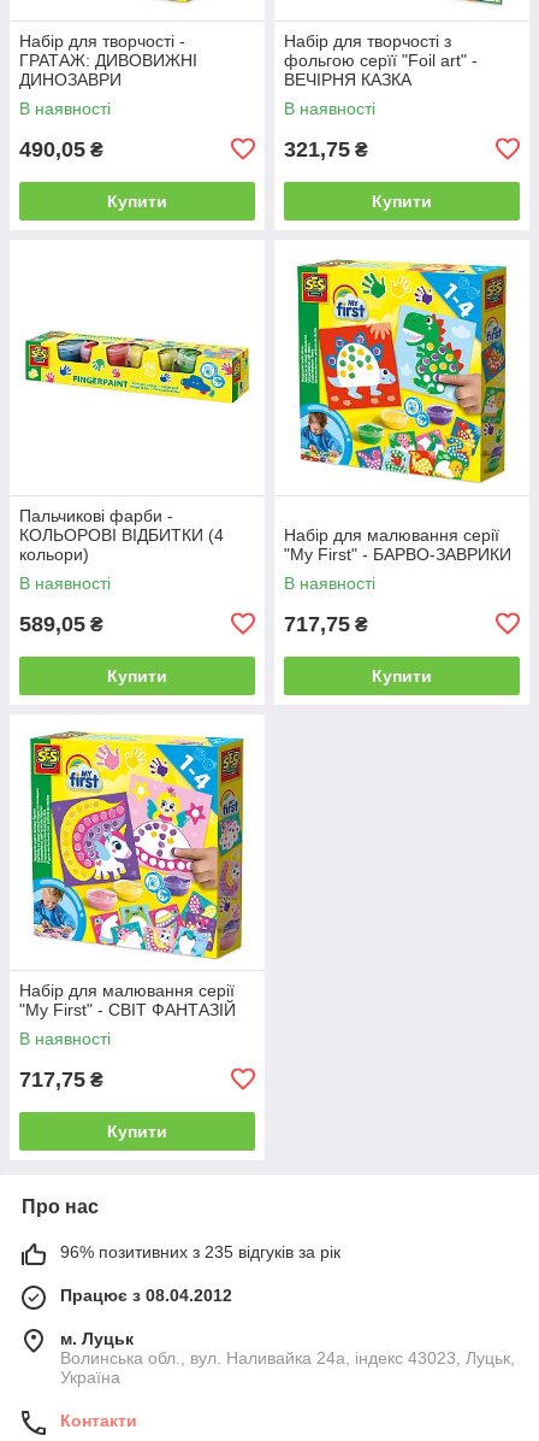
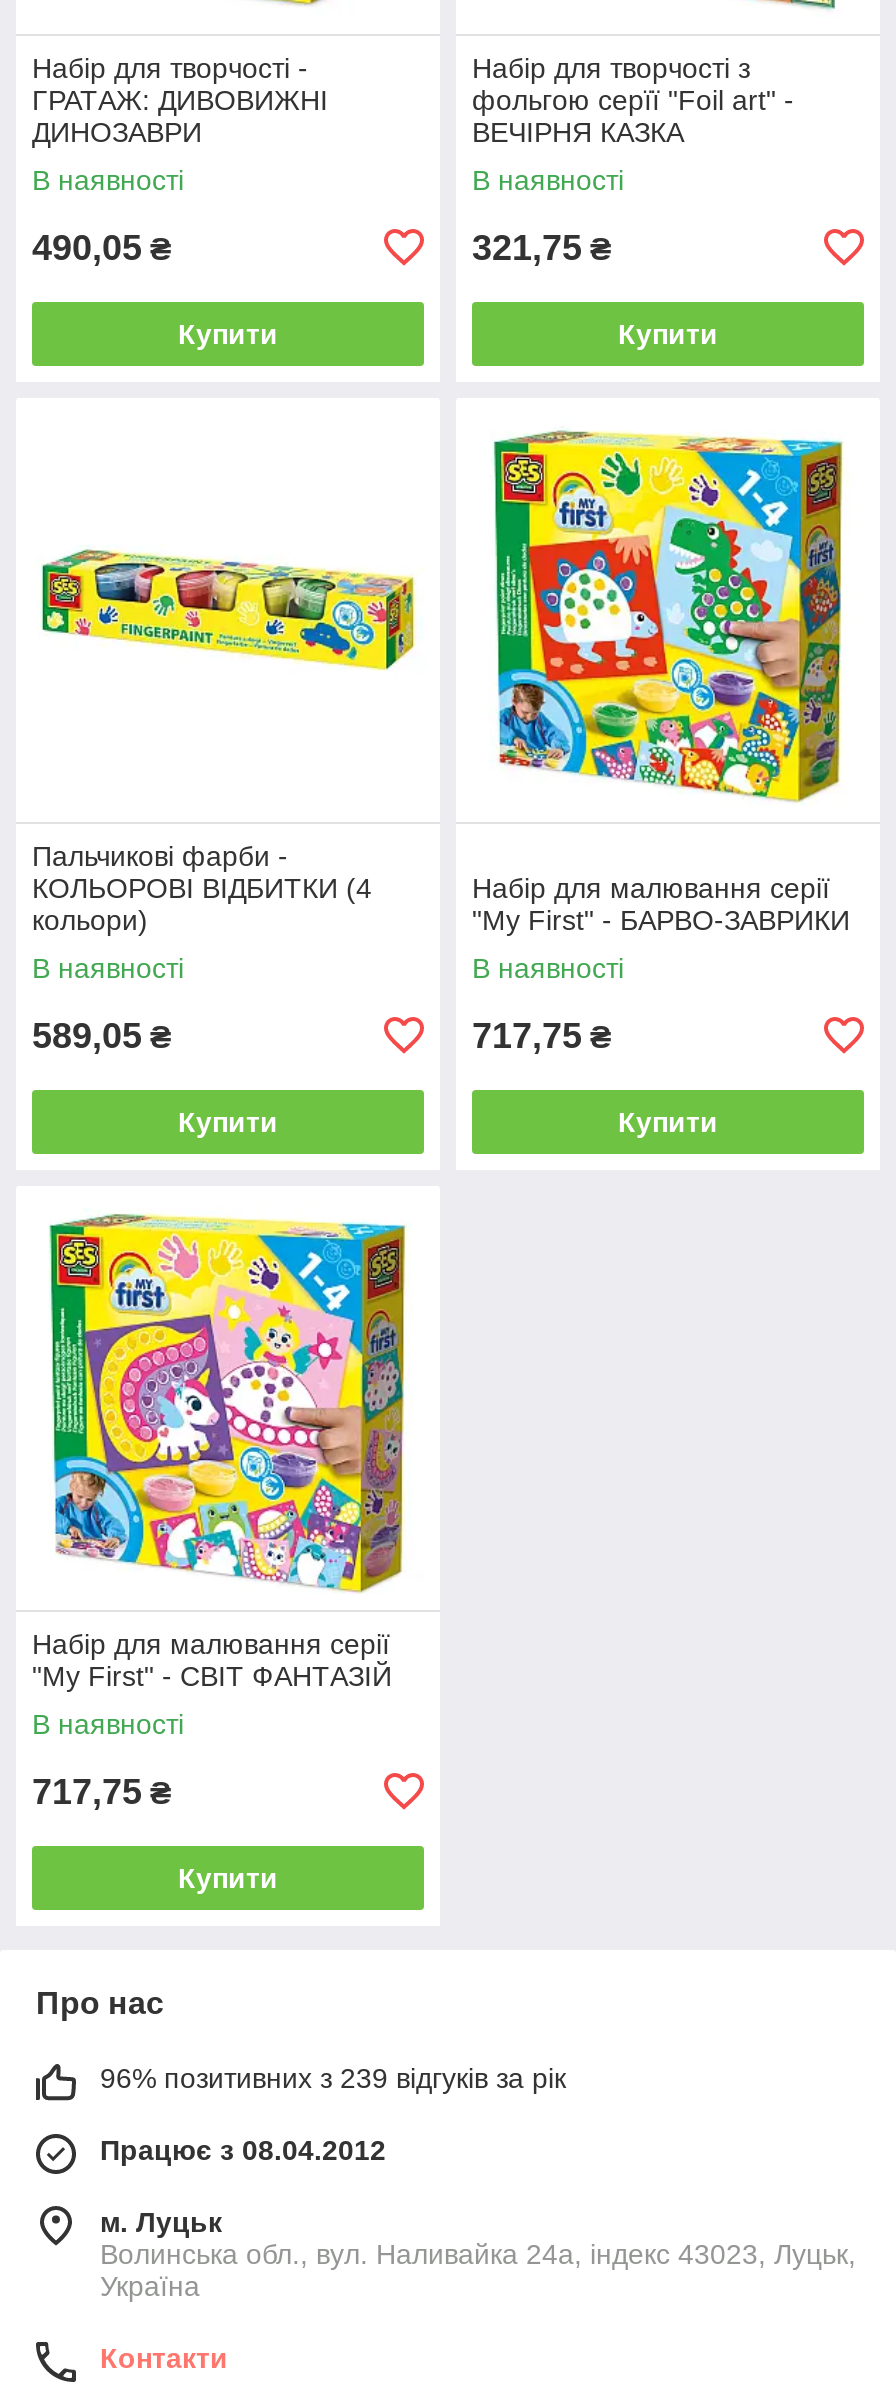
- 96% позитивних з 235 відгуків за рік
+ 96% позитивних з 239 відгуків за рік
